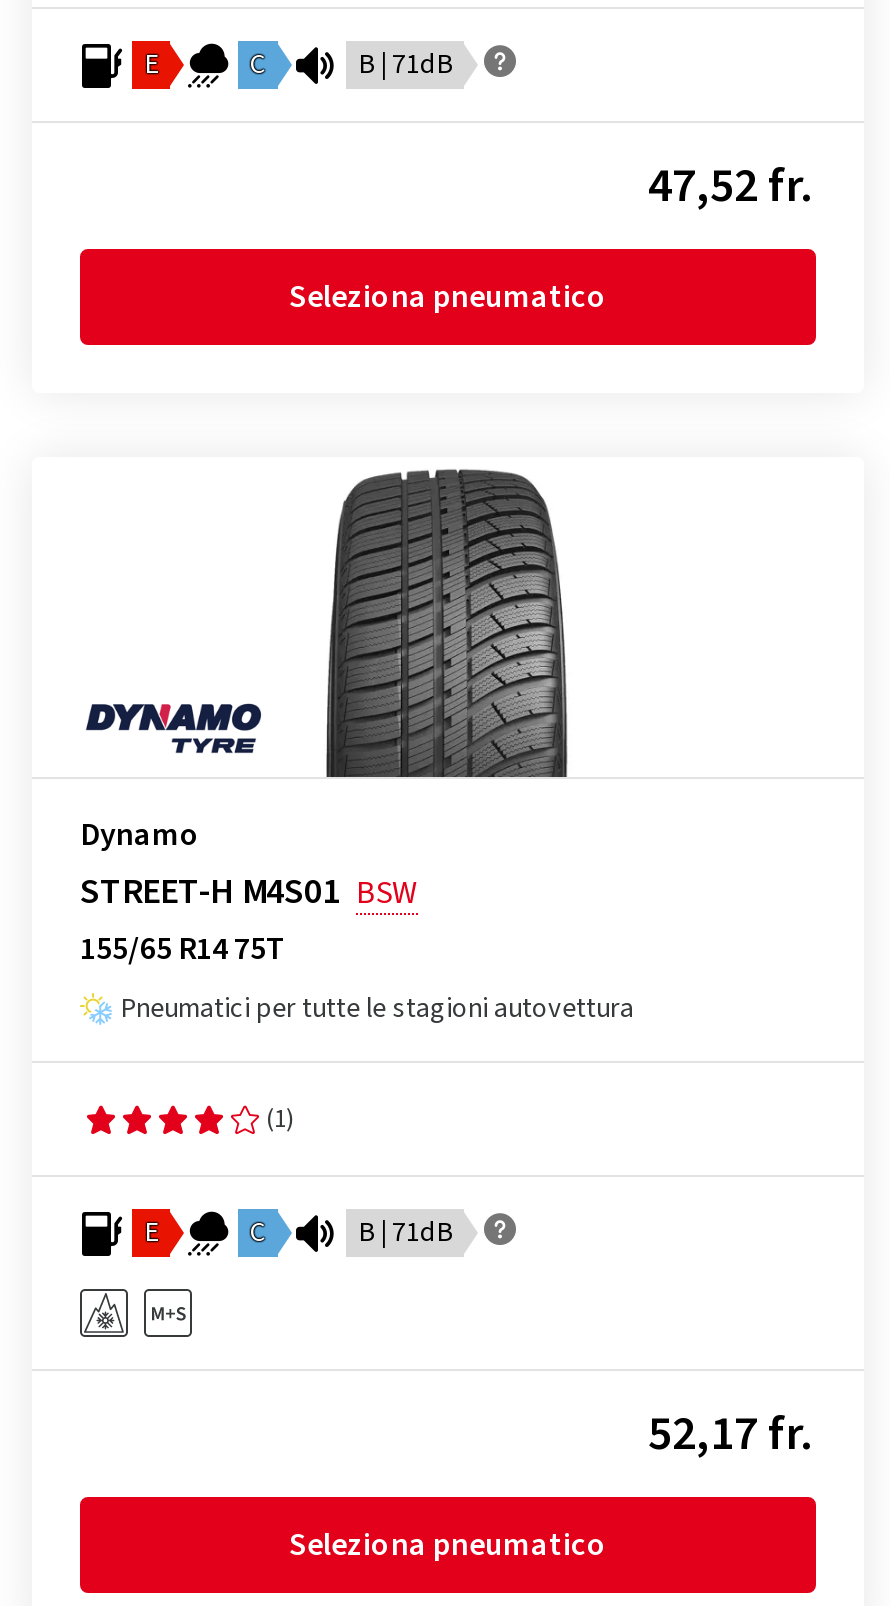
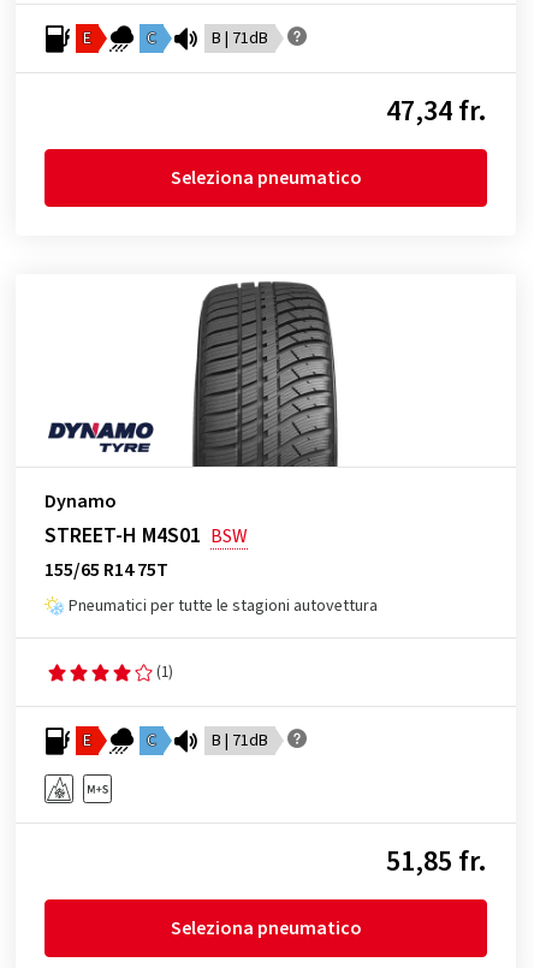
- 47,52 fr.
+ 47,34 fr.

- 52,17 fr.
+ 51,85 fr.
